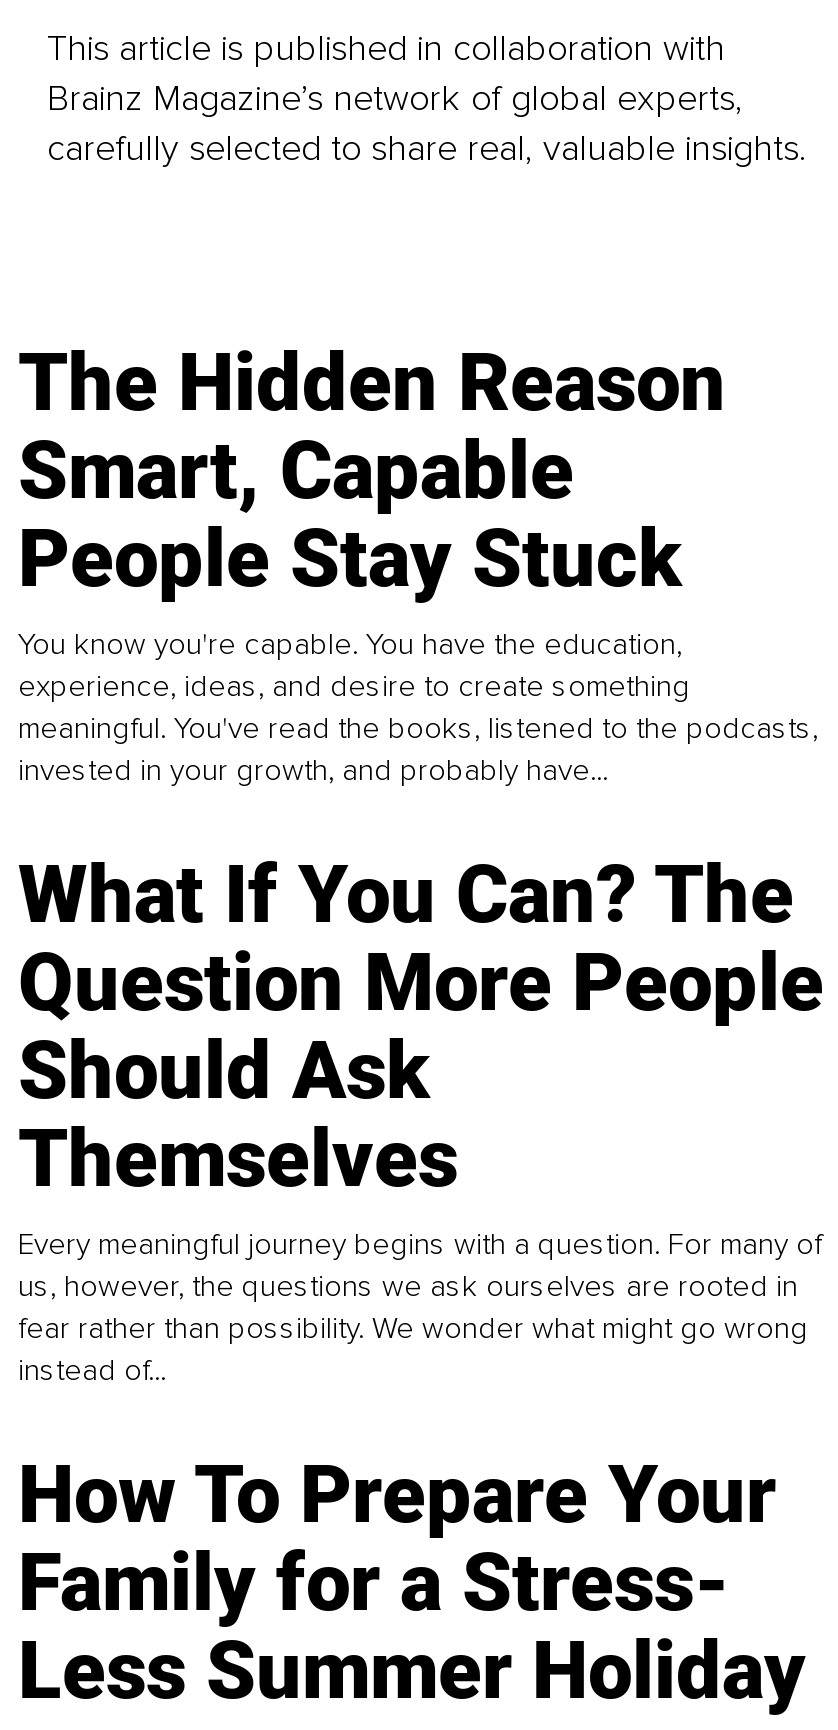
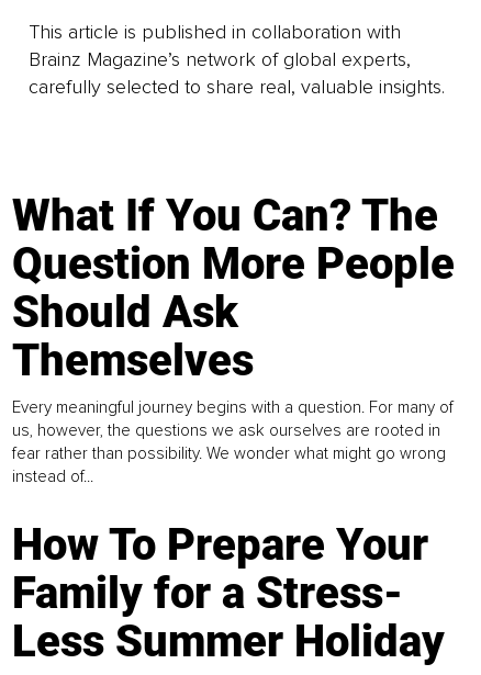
- The Hidden Reason
- Smart, Capable
- People Stay Stuck
- You know you're capable. You have the education,
- experience, ideas, and desire to create something
- meaningful. You've read the books, listened to the podcasts,
- invested in your growth, and probably have...
